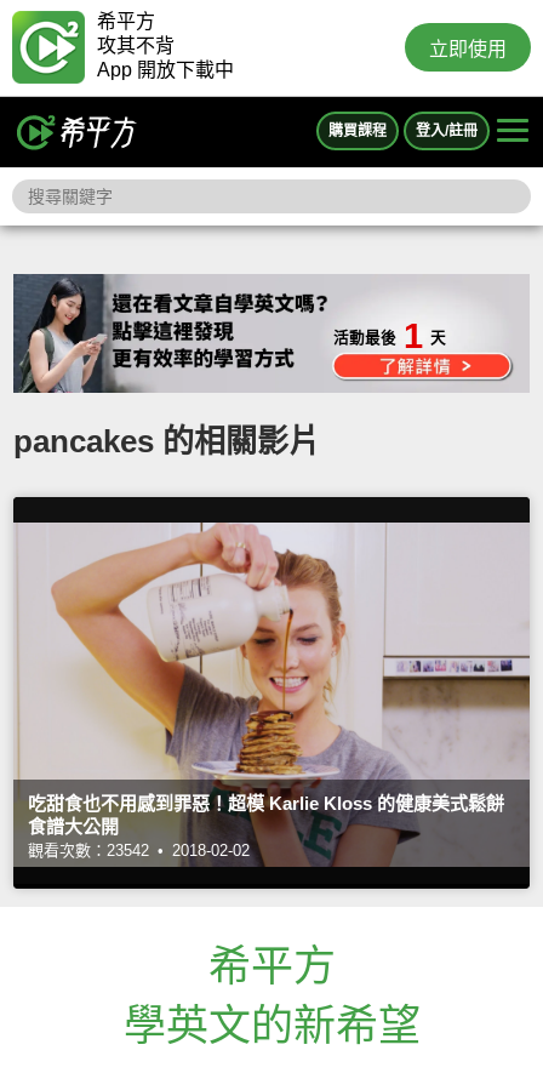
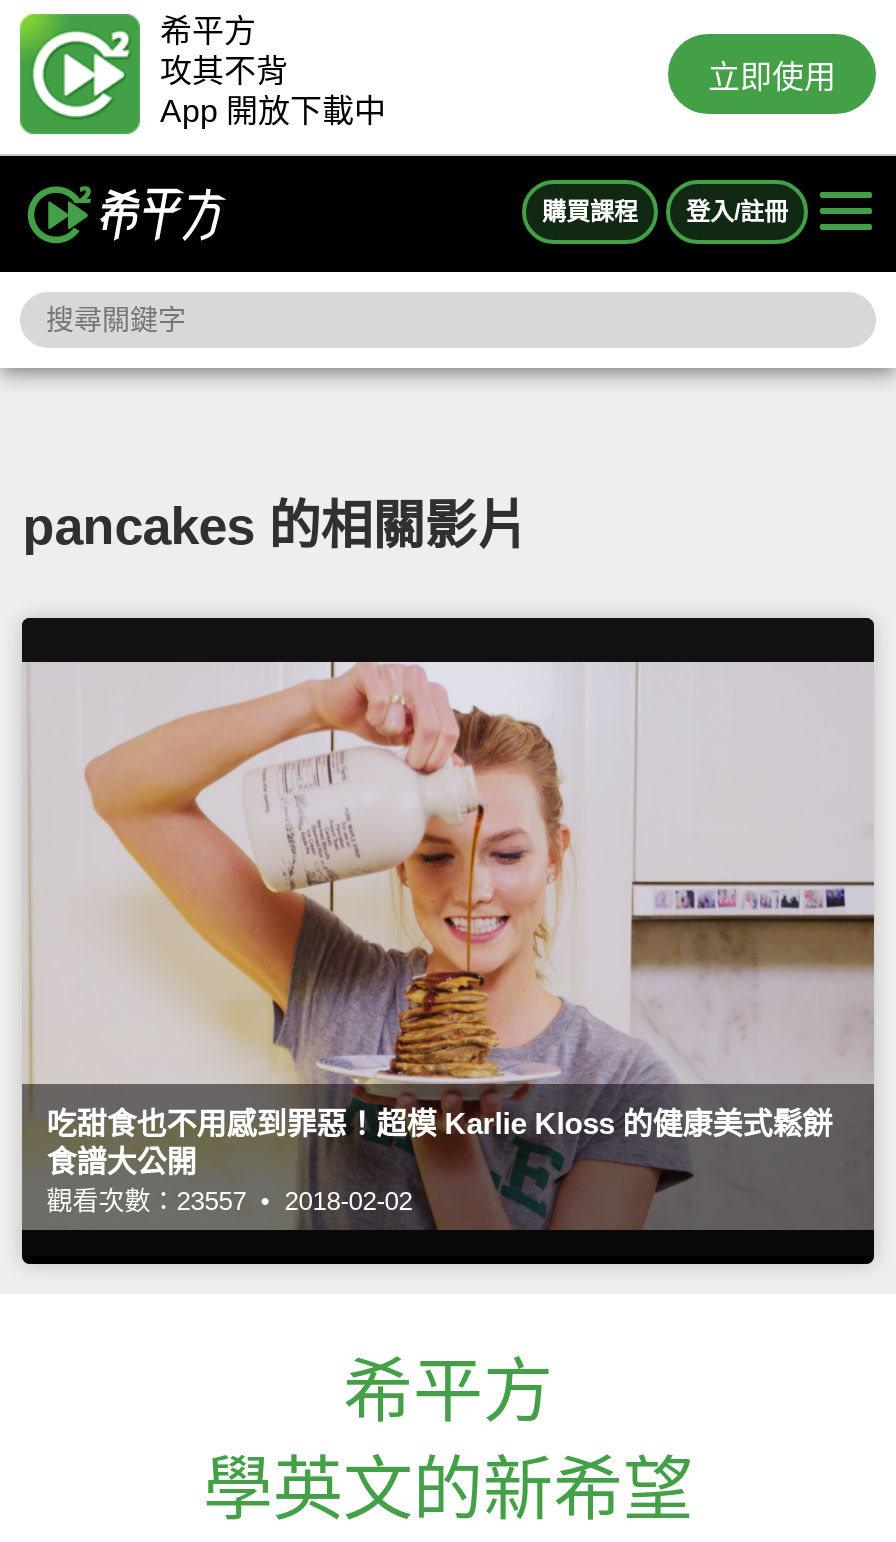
- 活動最後 1 天

- 觀看次數：23542 • 2018-02-02
+ 觀看次數：23557 • 2018-02-02
